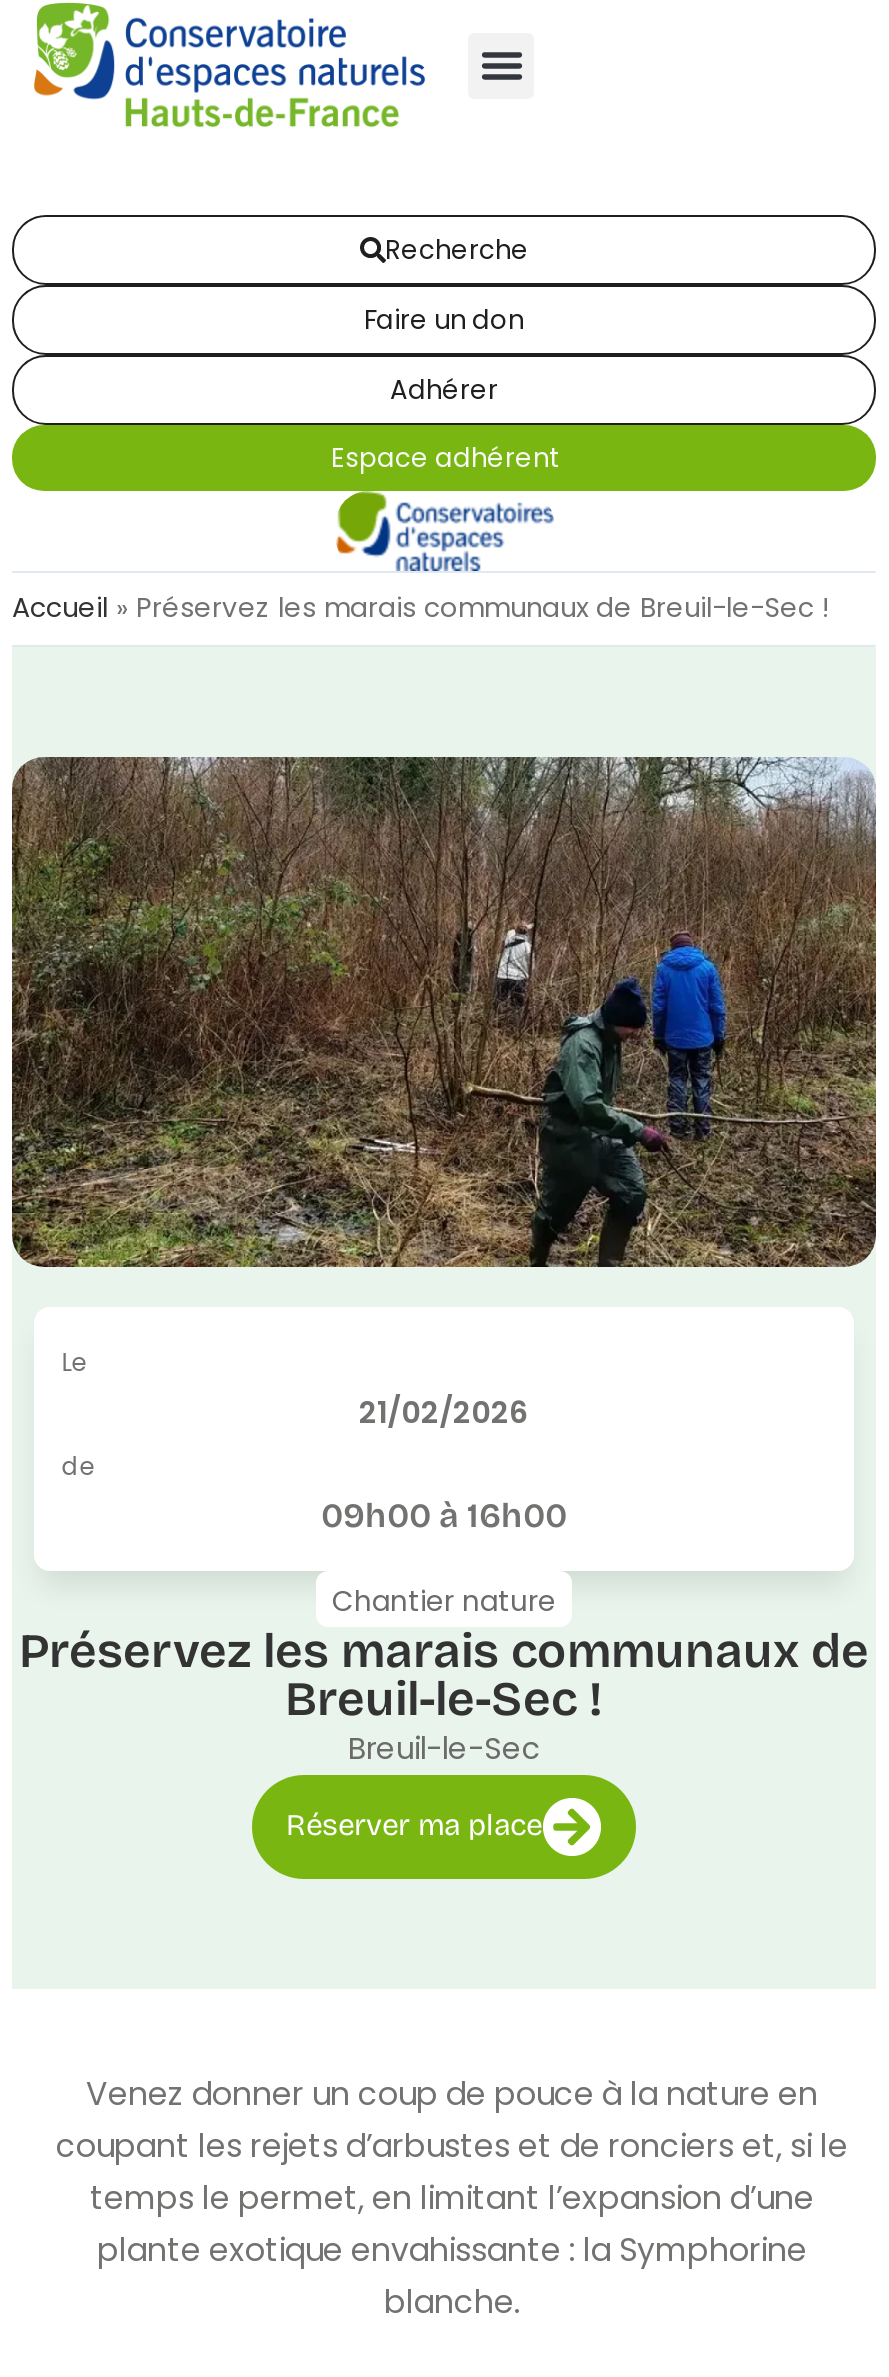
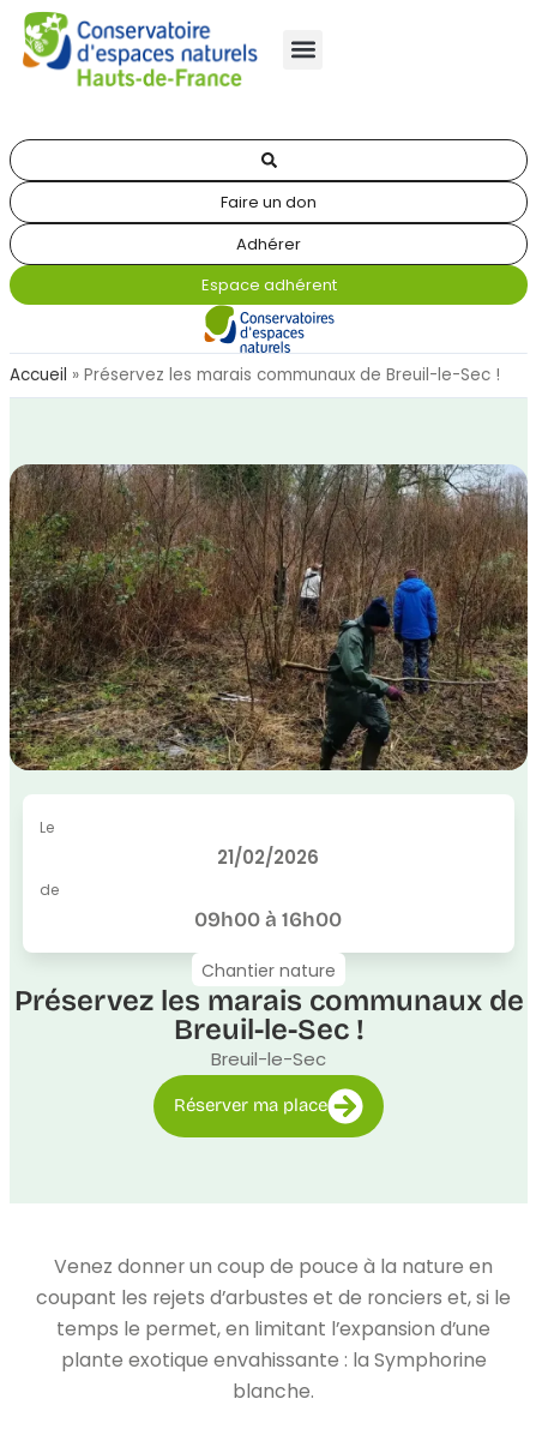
- Recherche
